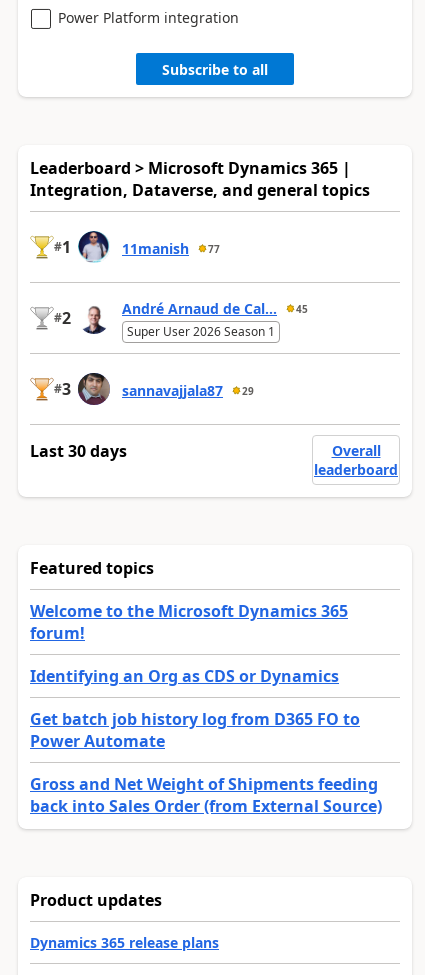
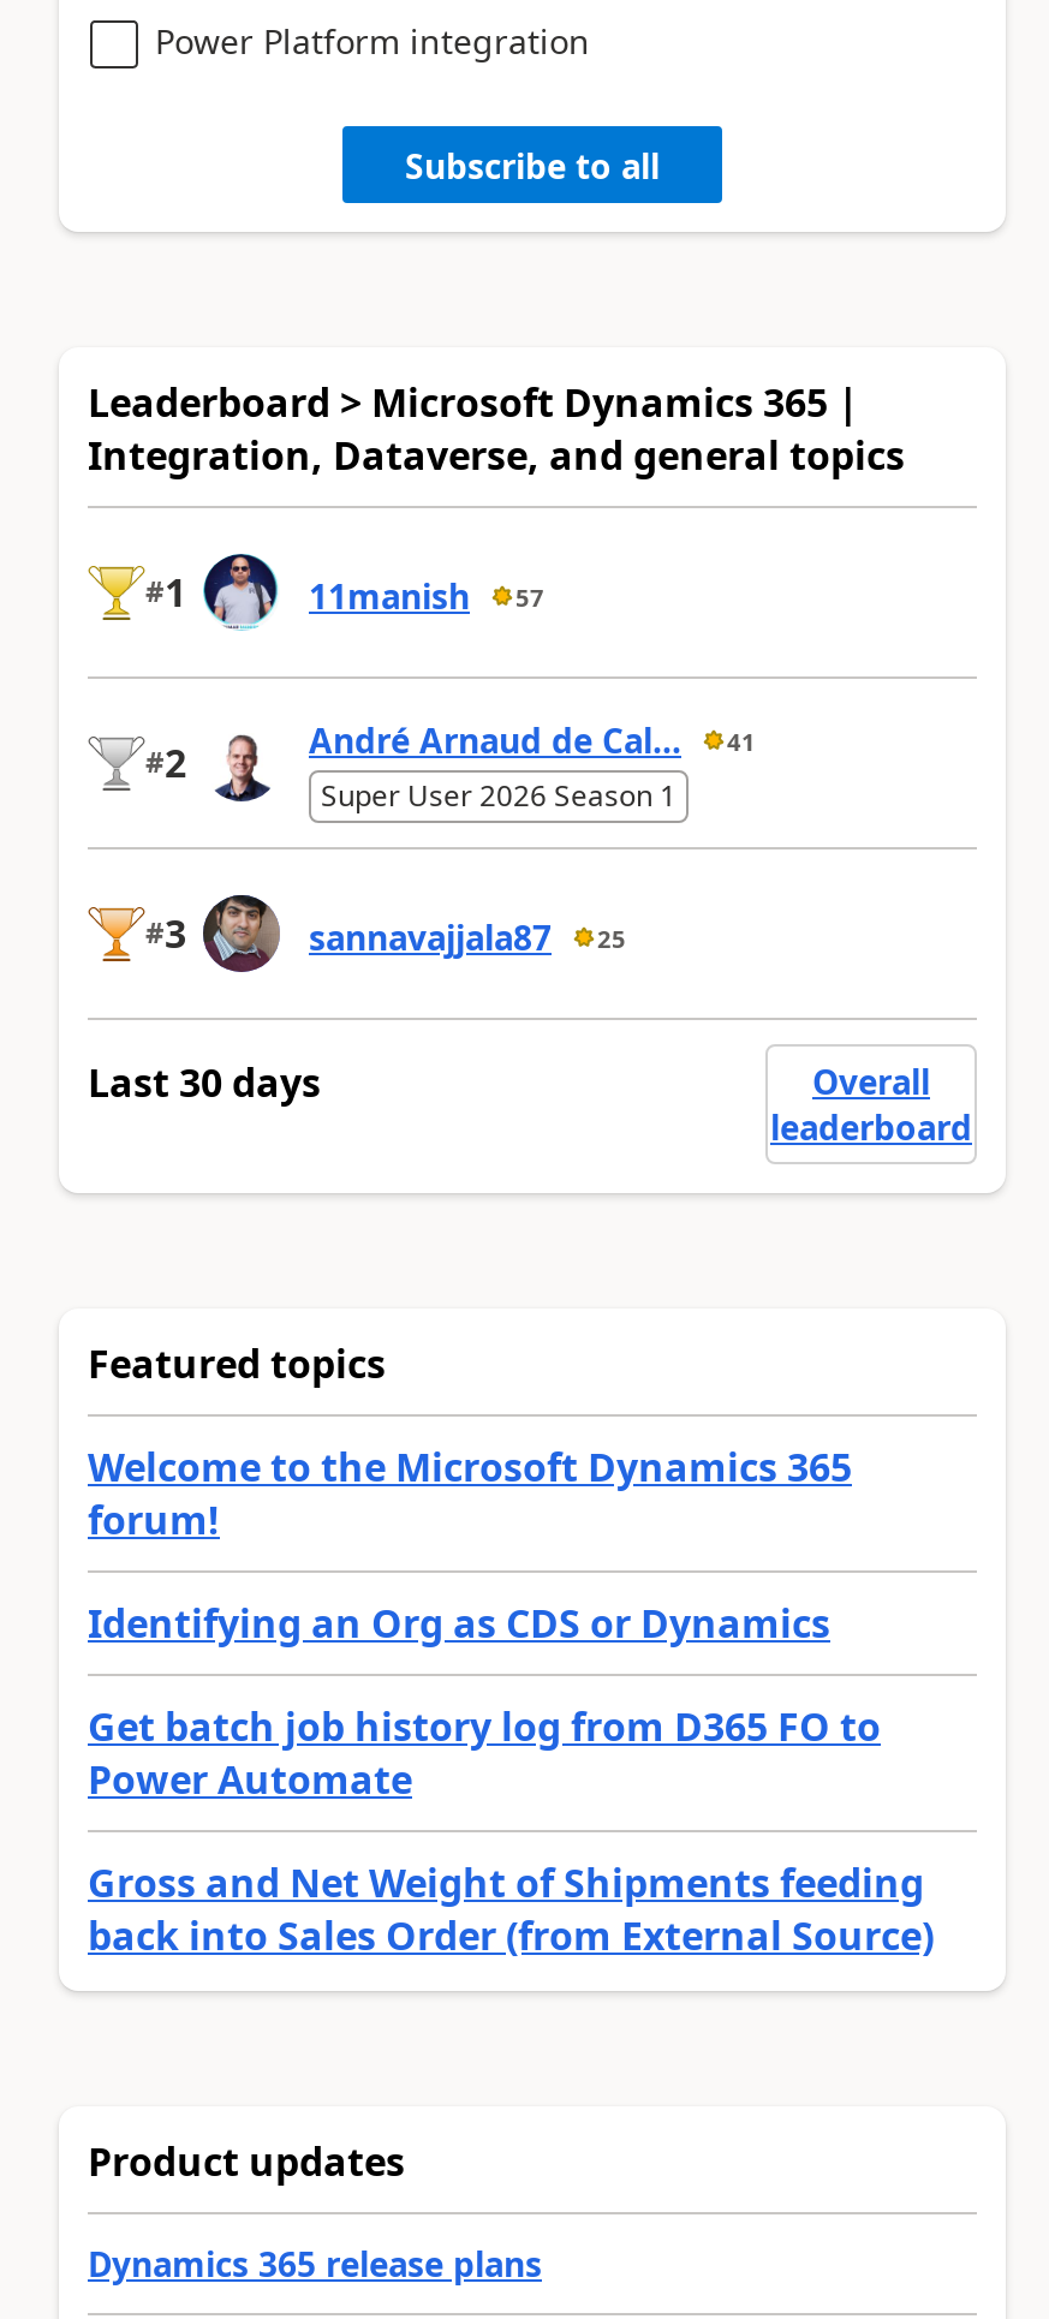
- 11manish 77
+ 11manish 57

- André Arnaud de Cal... 45
+ André Arnaud de Cal... 41

- sannavajjala87 29
+ sannavajjala87 25
